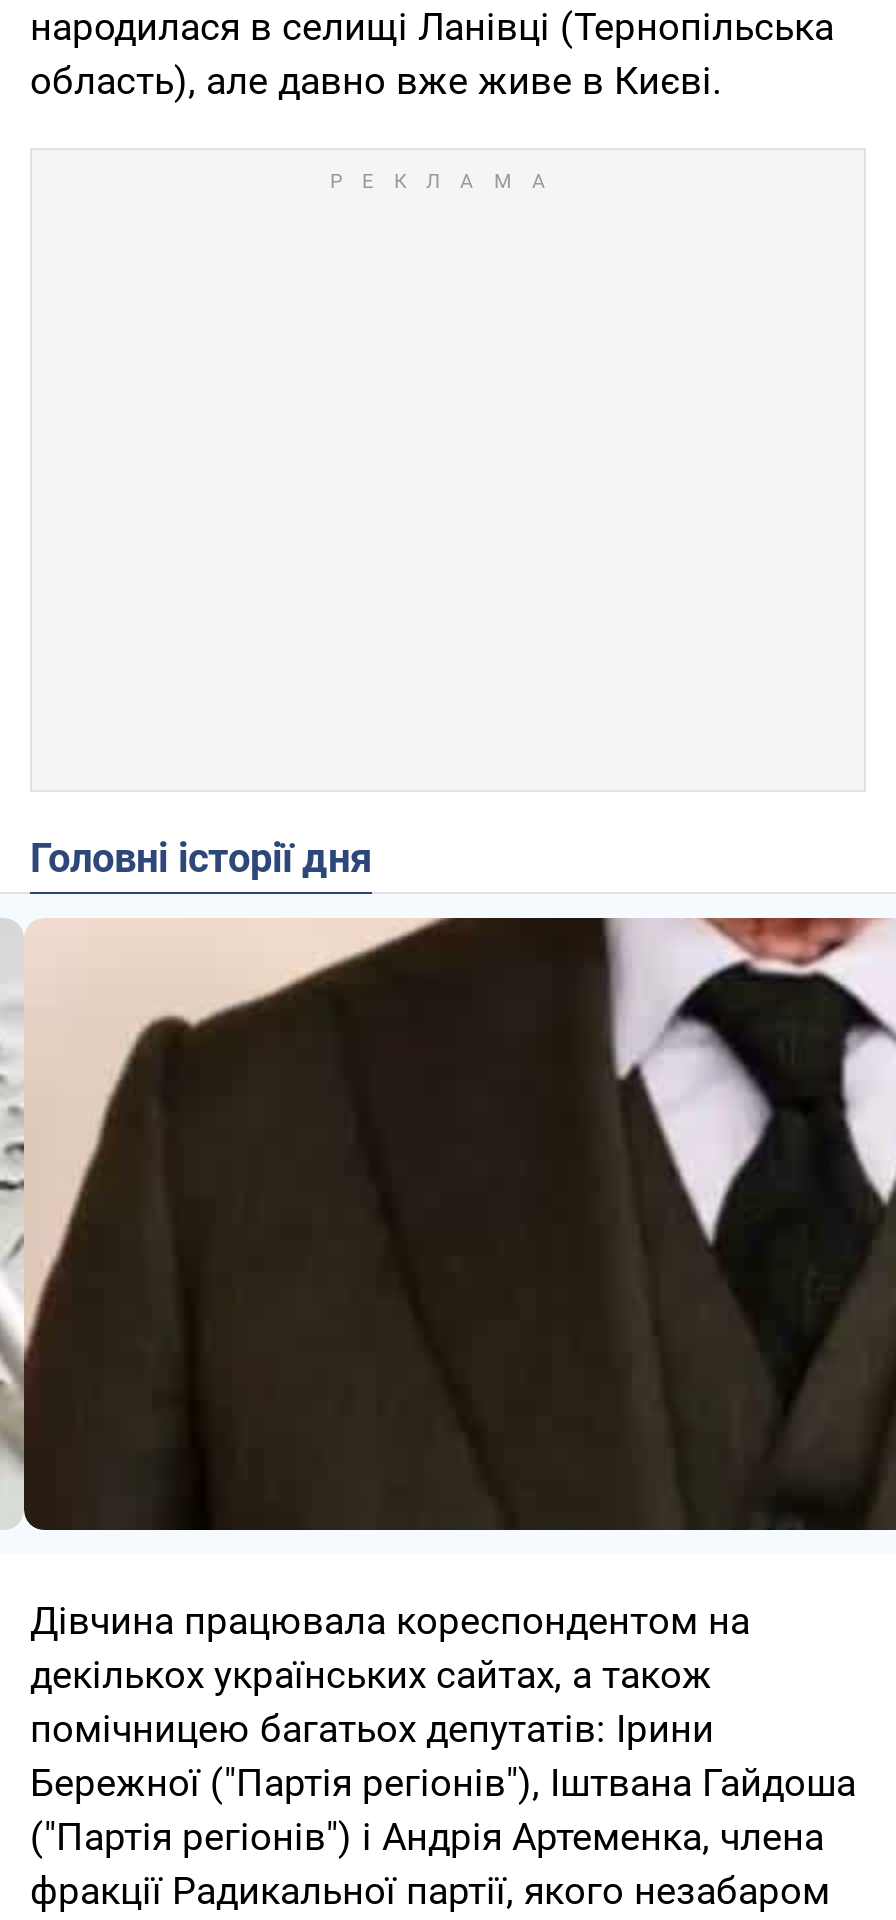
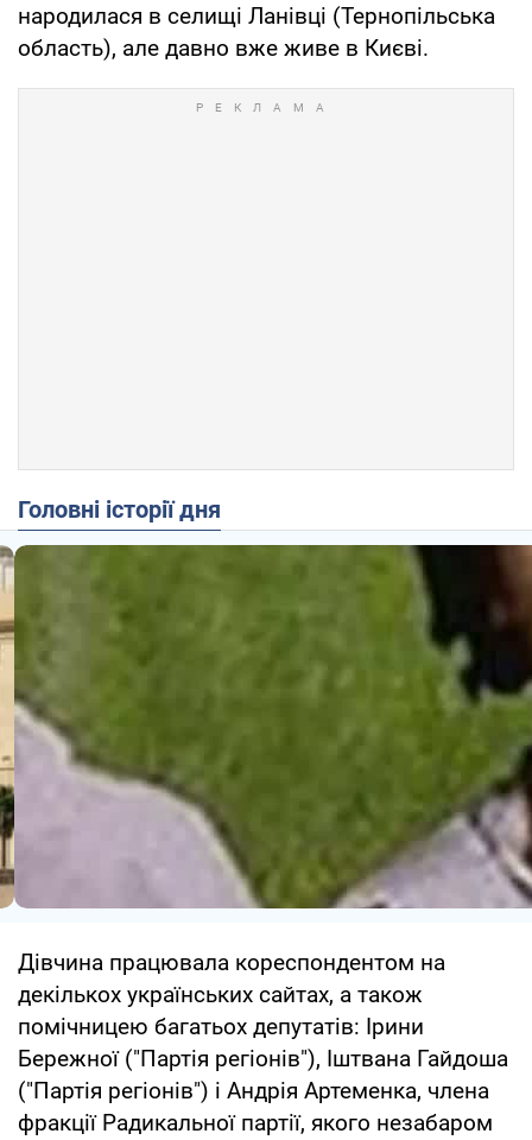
- [image]
+ [image]
